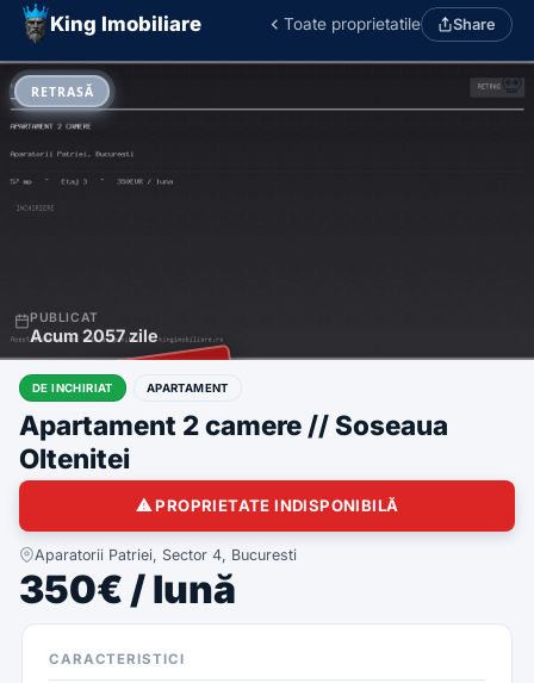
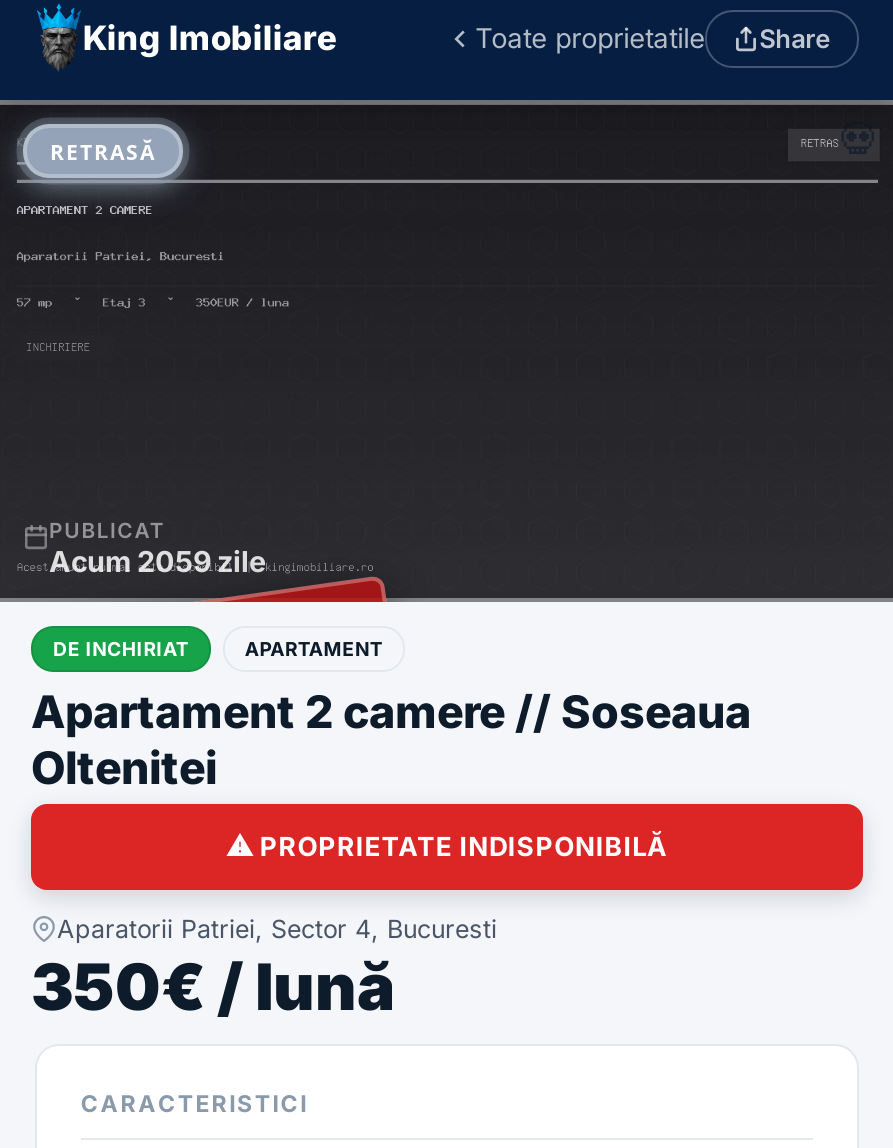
- Acum 2057 zile
+ Acum 2059 zile
